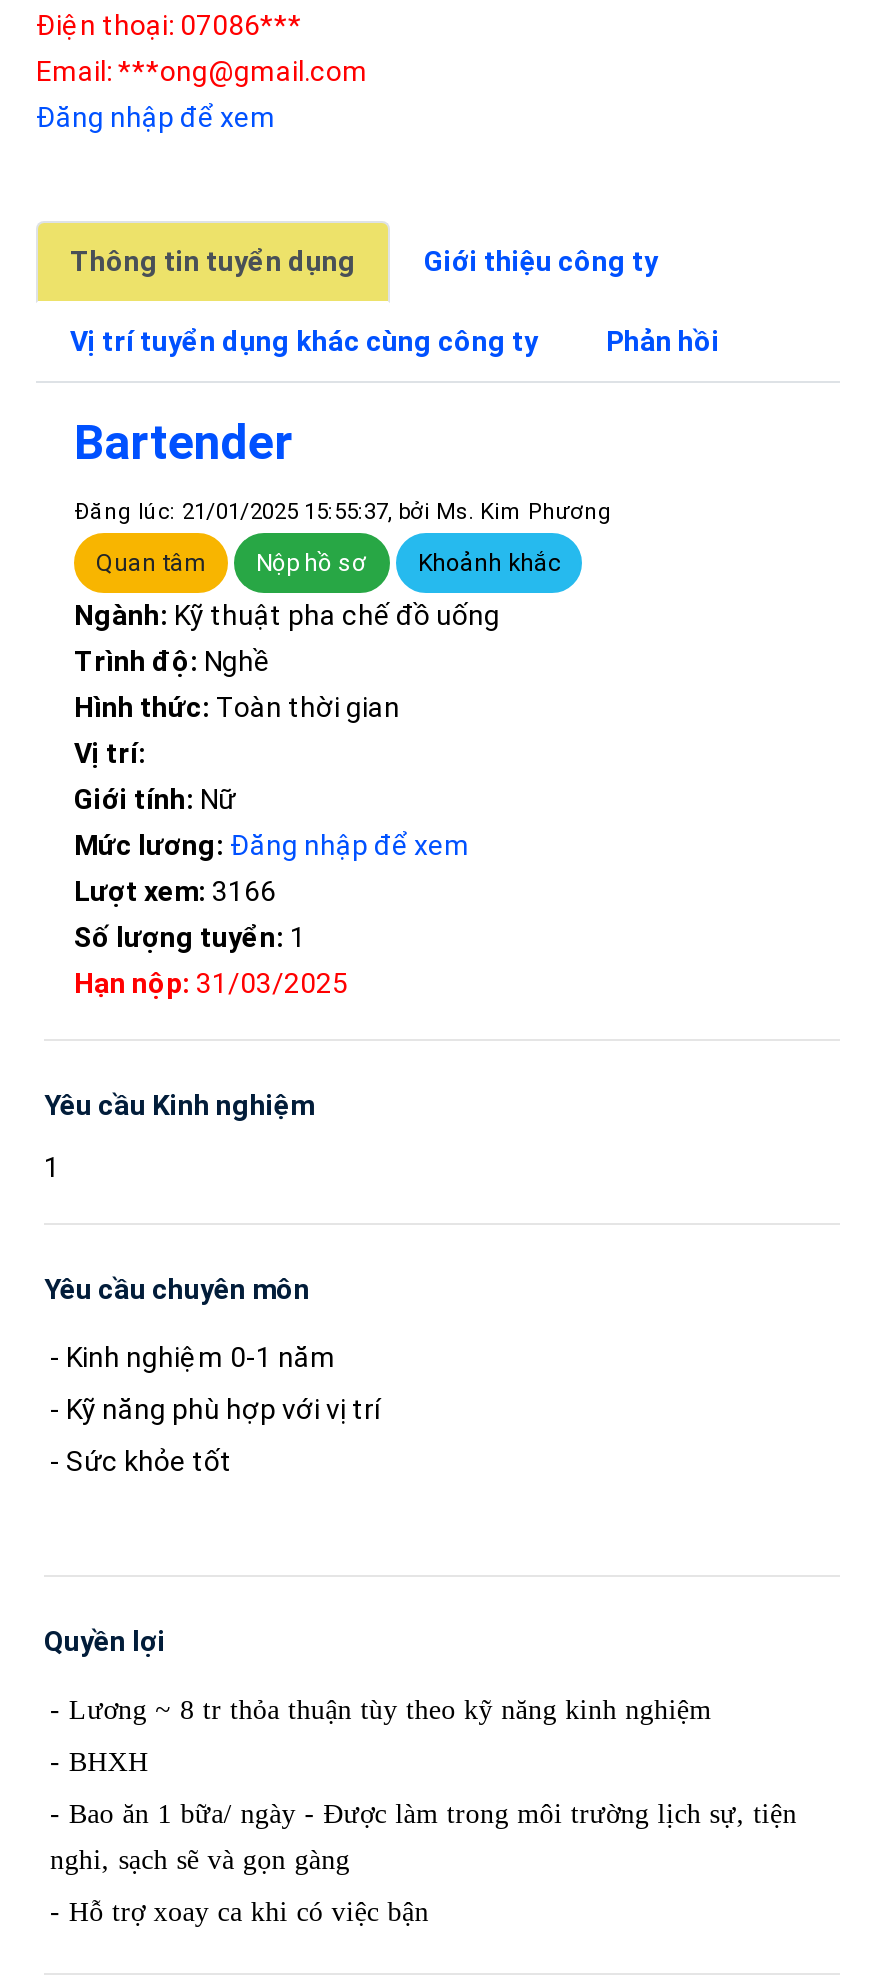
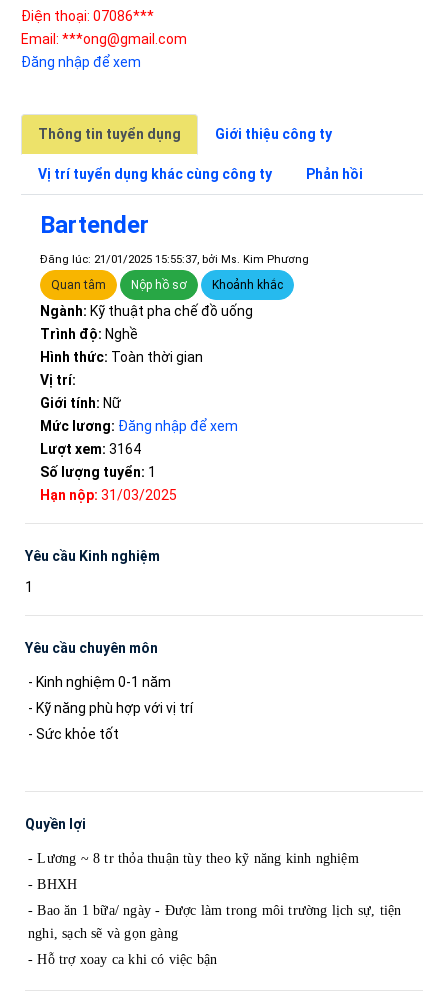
- Lượt xem: 3166
+ Lượt xem: 3164
